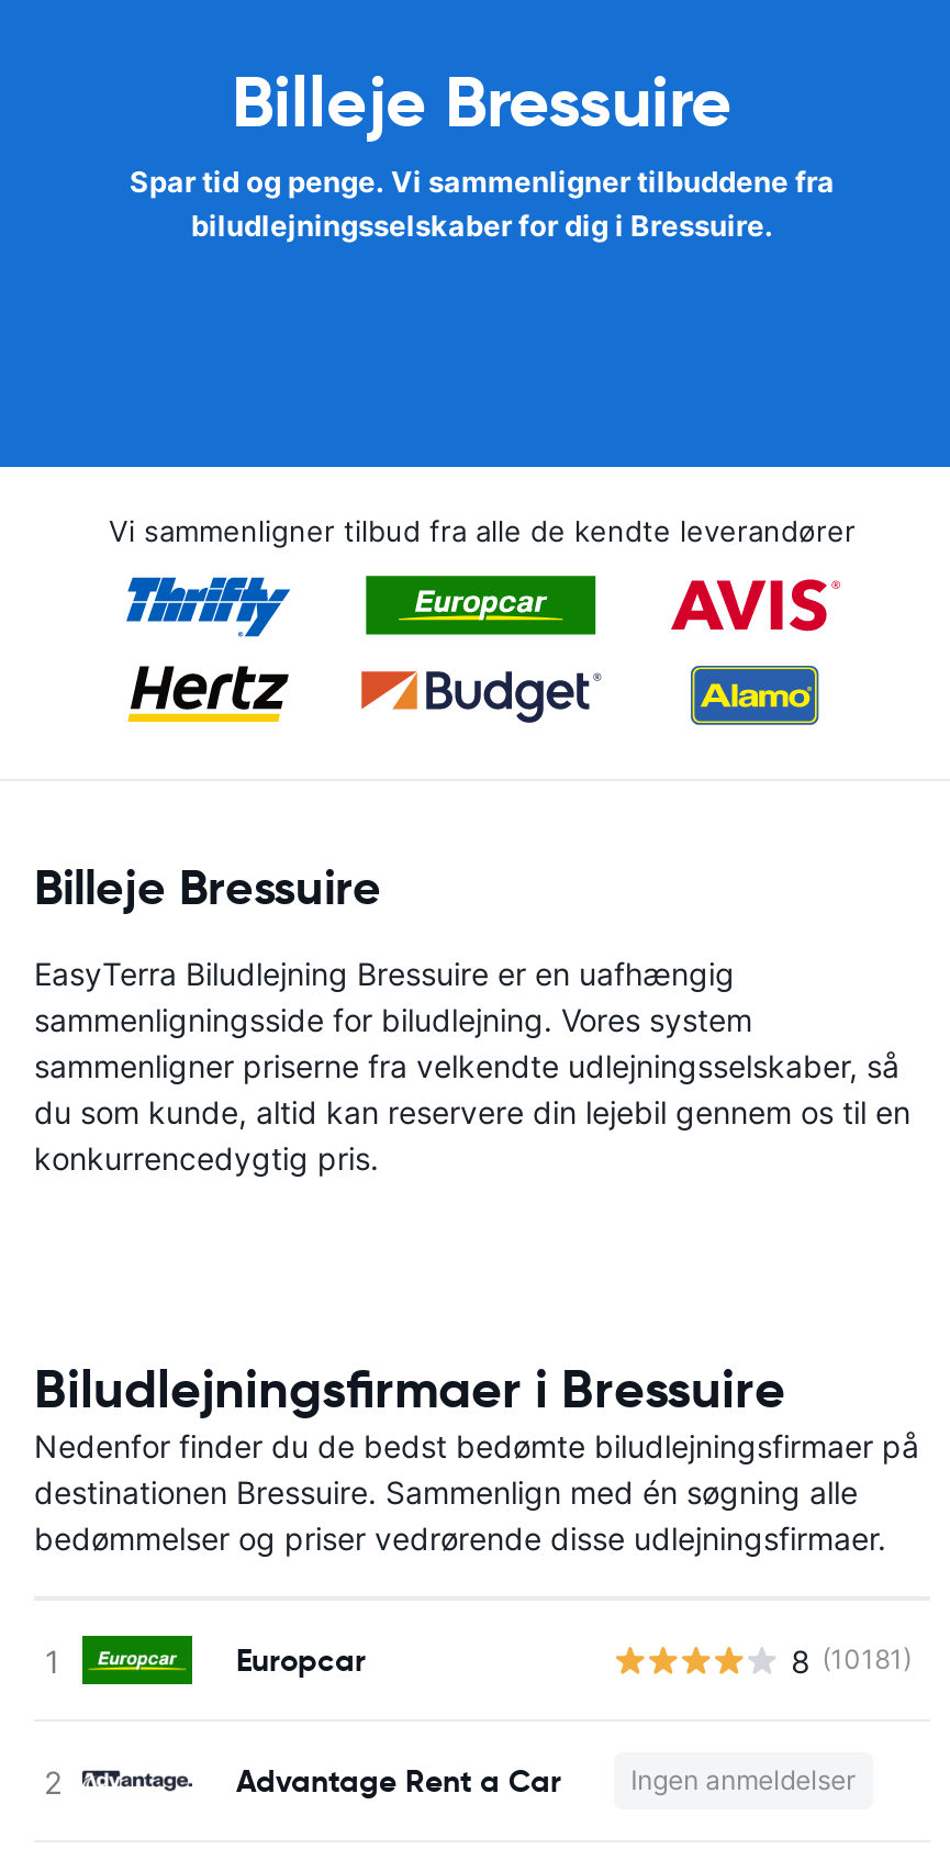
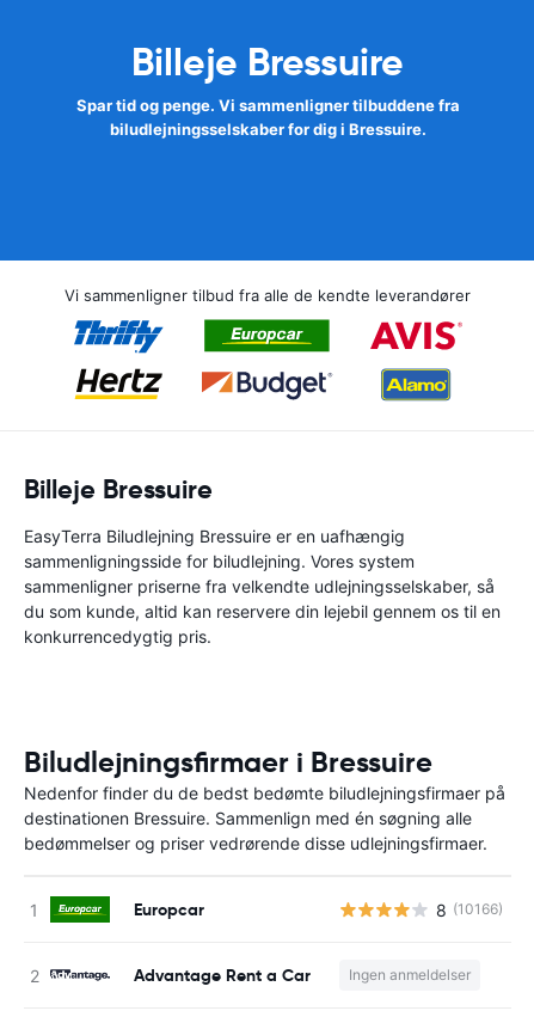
- 8 (10181)
+ 8 (10166)
